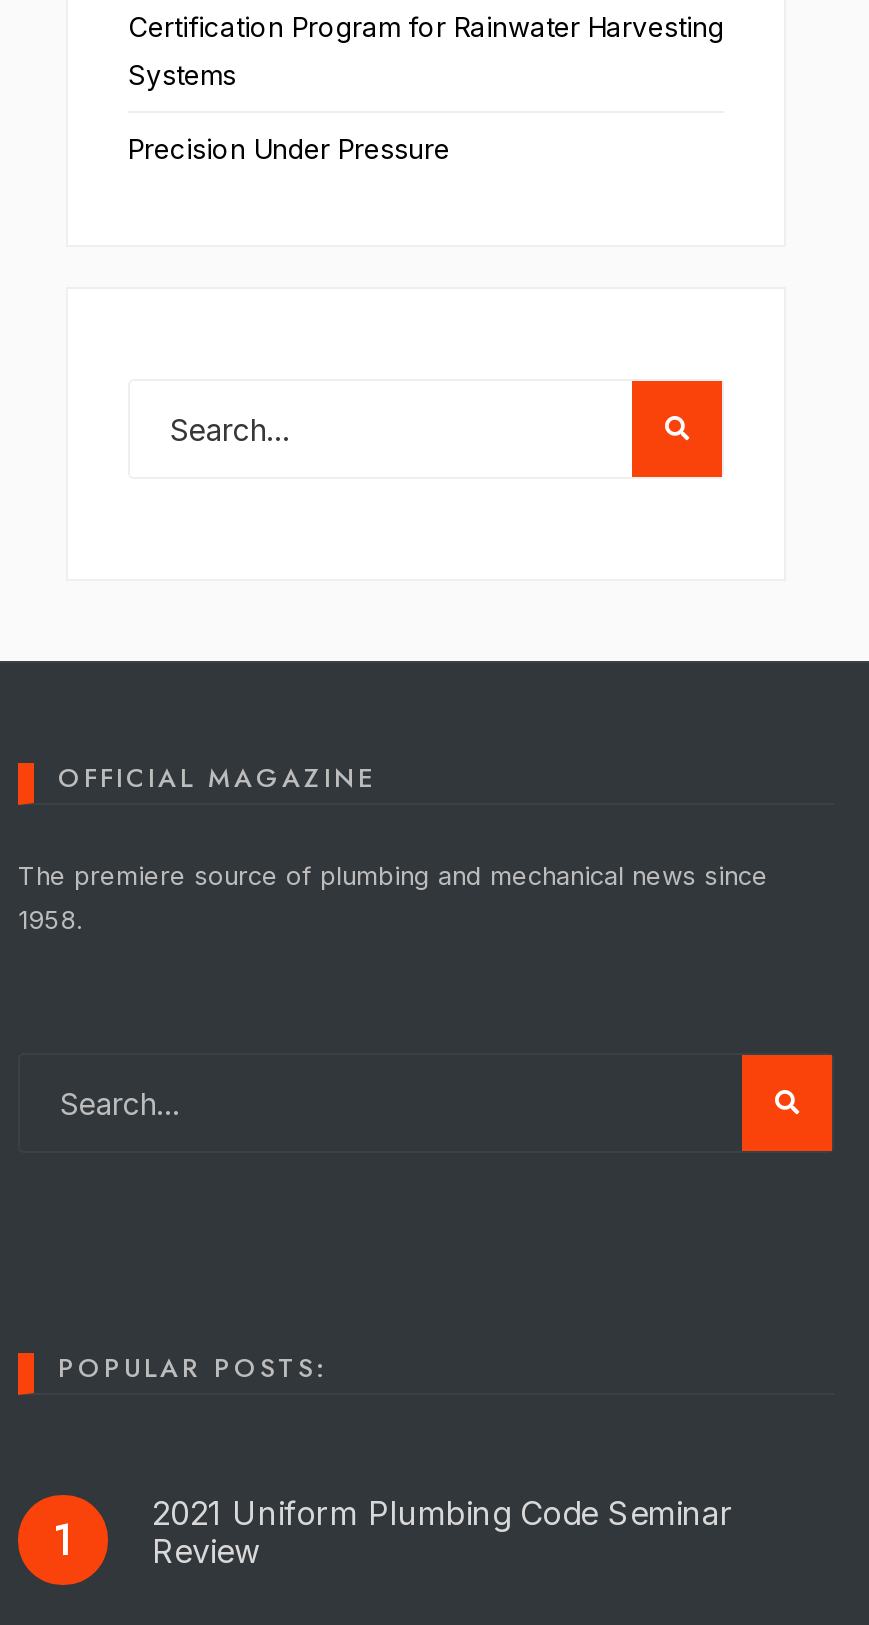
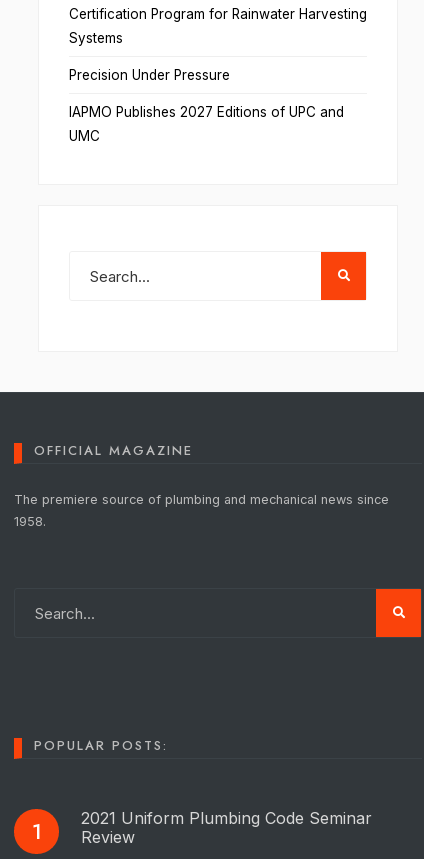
+ IAPMO Publishes 2027 Editions of UPC and
+ UMC
